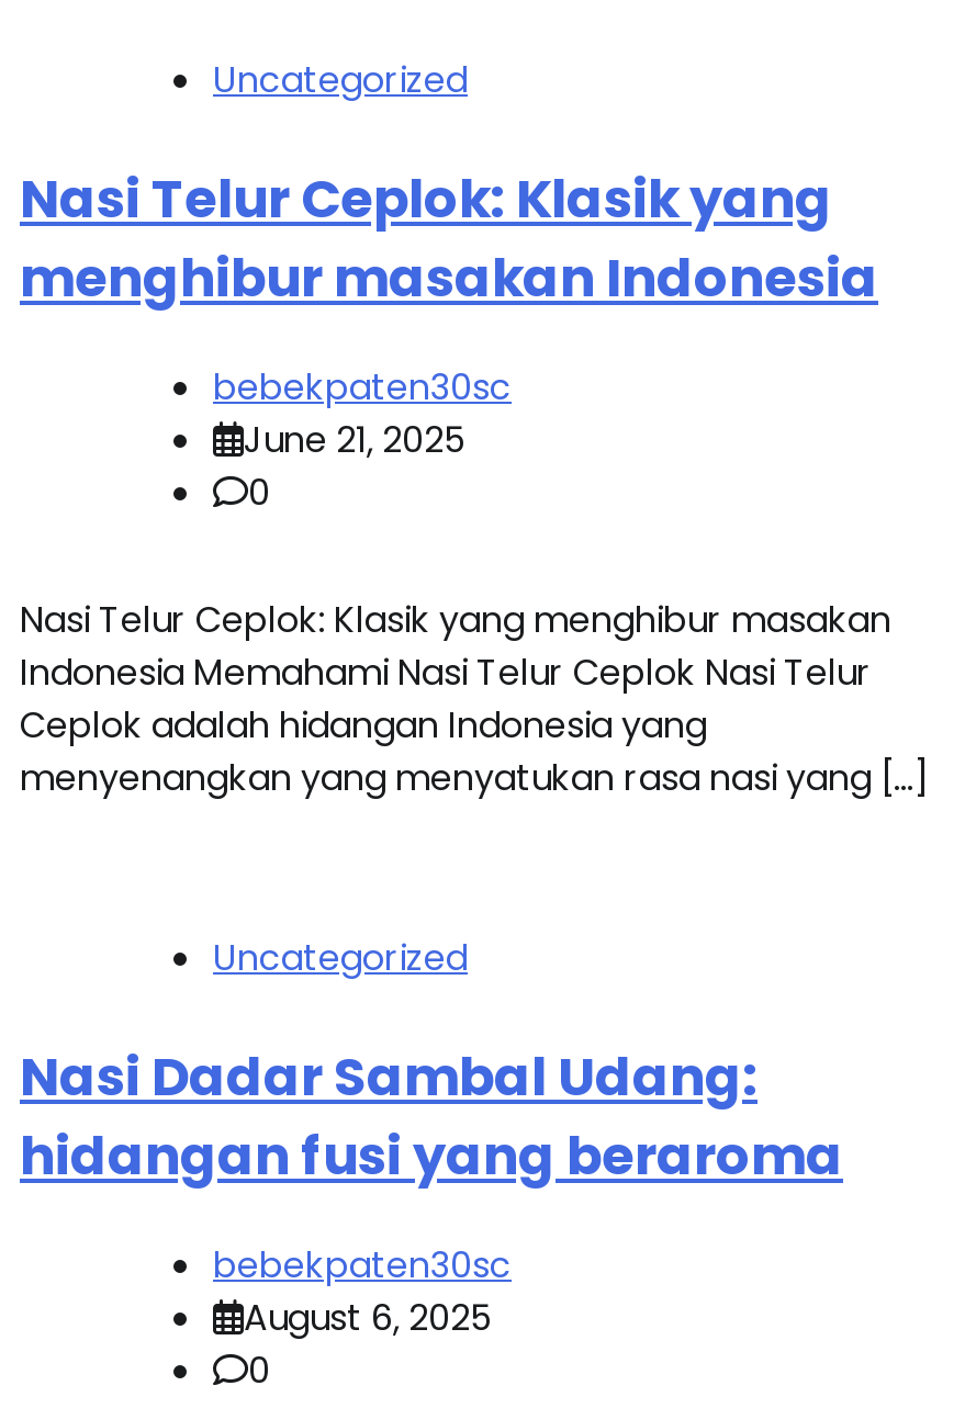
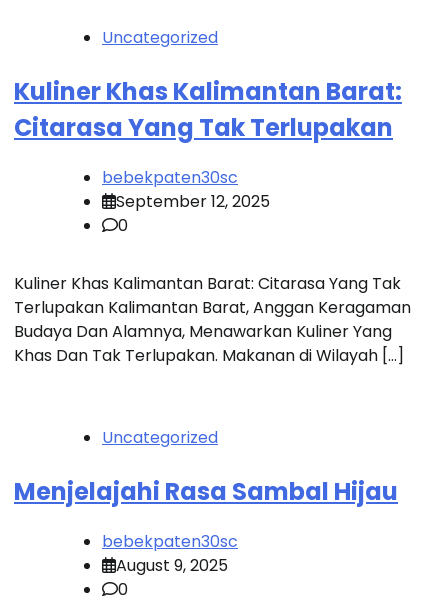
- Nasi Telur Ceplok: Klasik yang
- menghibur masakan Indonesia
+ Kuliner Khas Kalimantan Barat:
+ Citarasa Yang Tak Terlupakan

- June 21, 2025
+ September 12, 2025

- Nasi Telur Ceplok: Klasik yang menghibur masakan
- Indonesia Memahami Nasi Telur Ceplok Nasi Telur
- Ceplok adalah hidangan Indonesia yang
- menyenangkan yang menyatukan rasa nasi yang […]
+ Kuliner Khas Kalimantan Barat: Citarasa Yang Tak
+ Terlupakan Kalimantan Barat, Anggan Keragaman
+ Budaya Dan Alamnya, Menawarkan Kuliner Yang
+ Khas Dan Tak Terlupakan. Makanan di Wilayah […]

- Nasi Dadar Sambal Udang:
- hidangan fusi yang beraroma
+ Menjelajahi Rasa Sambal Hijau

- August 6, 2025
+ August 9, 2025
